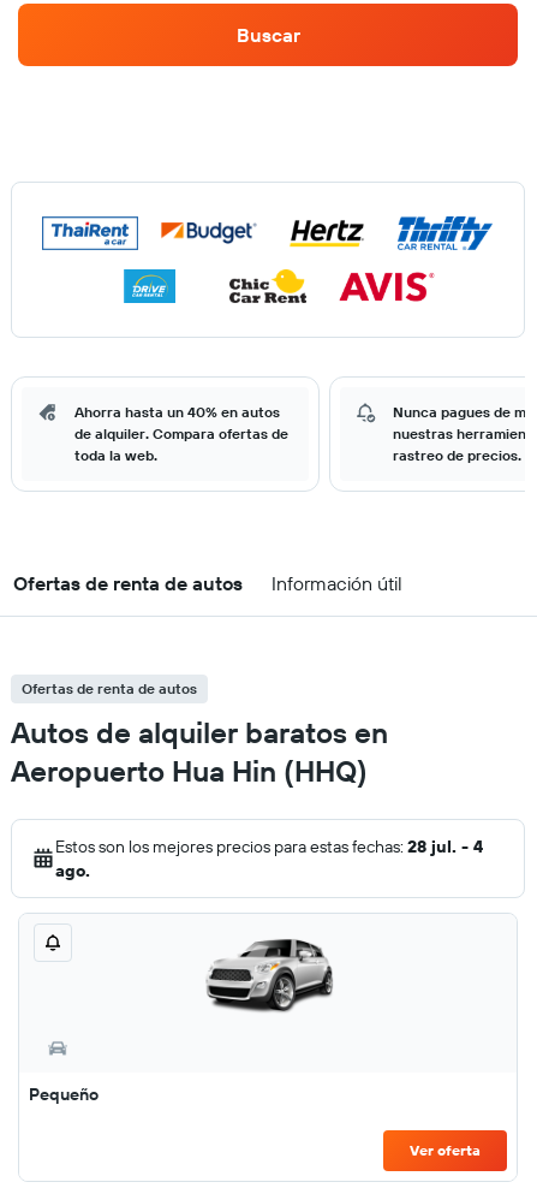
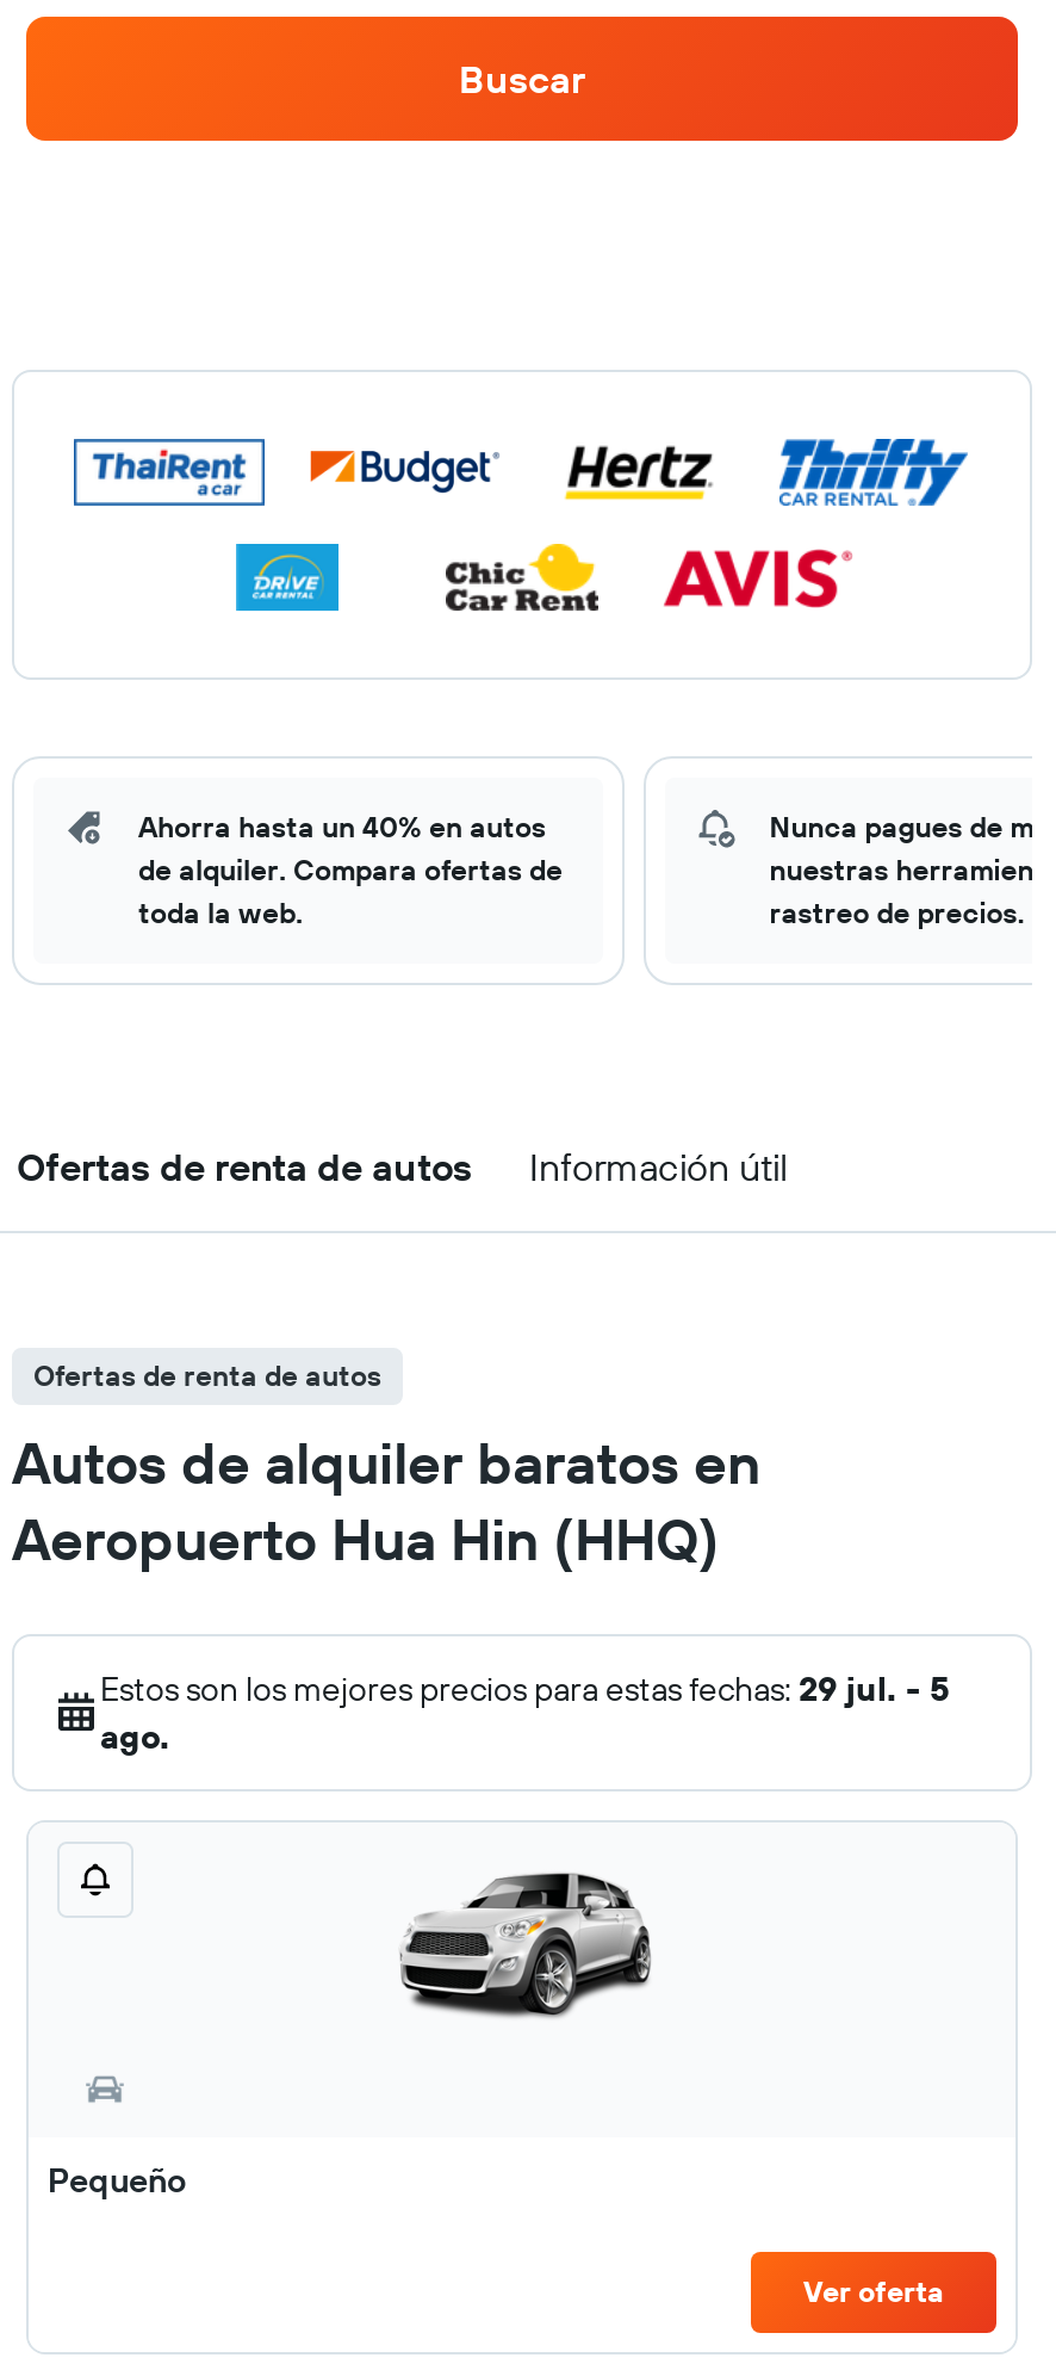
- Estos son los mejores precios para estas fechas: 28 jul. - 4
+ Estos son los mejores precios para estas fechas: 29 jul. - 5
